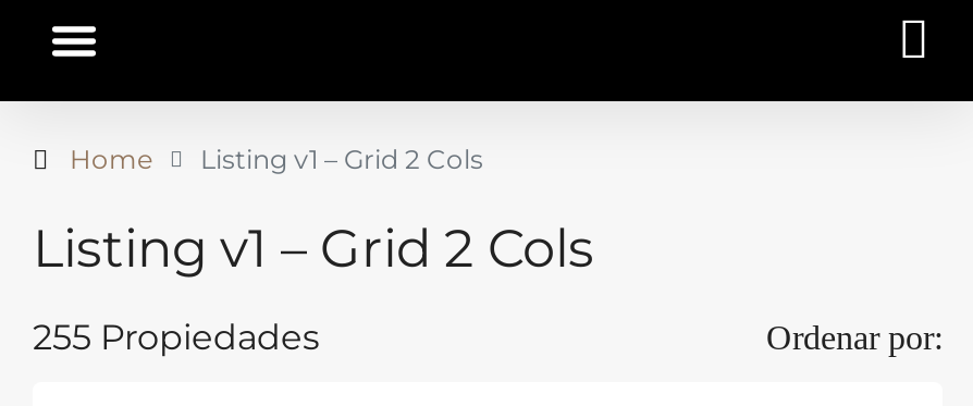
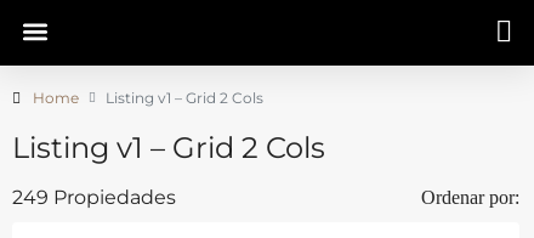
- 255 Propiedades
+ 249 Propiedades
